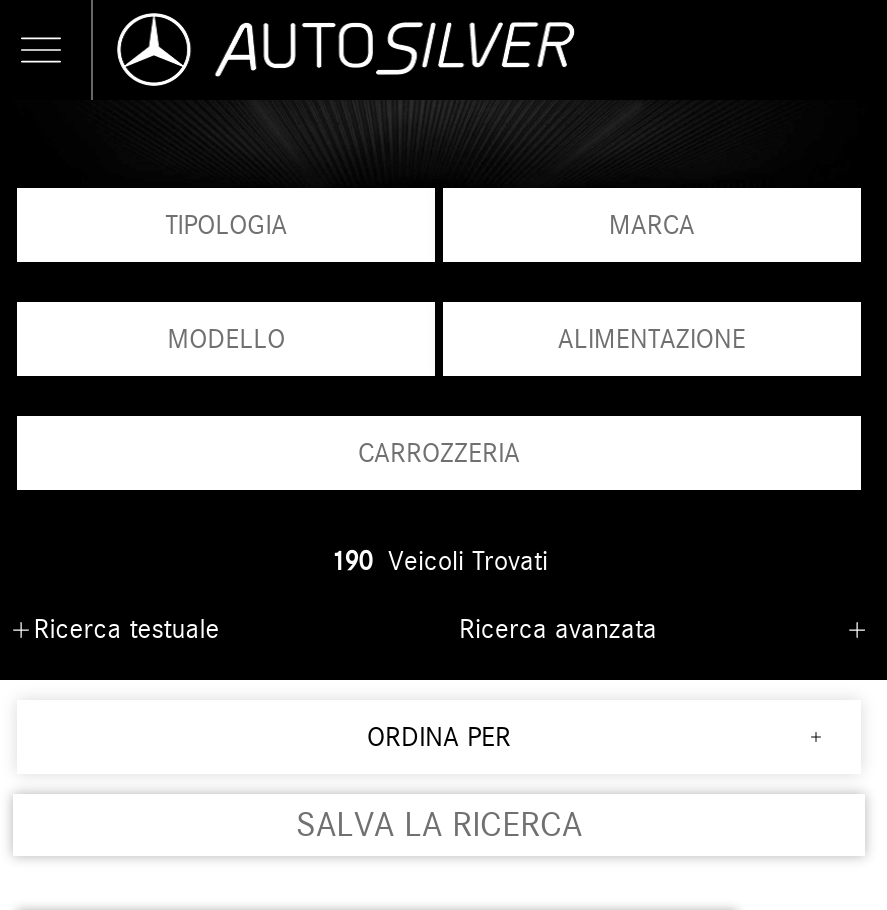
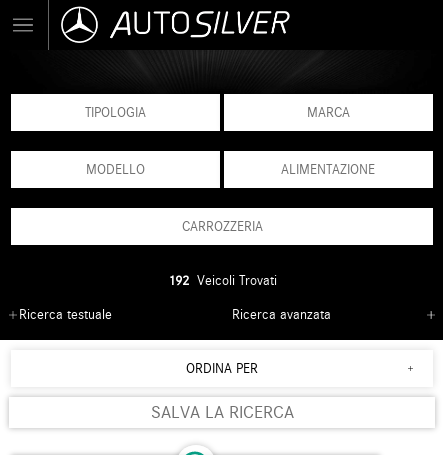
- 190 Veicoli Trovati
+ 192 Veicoli Trovati
